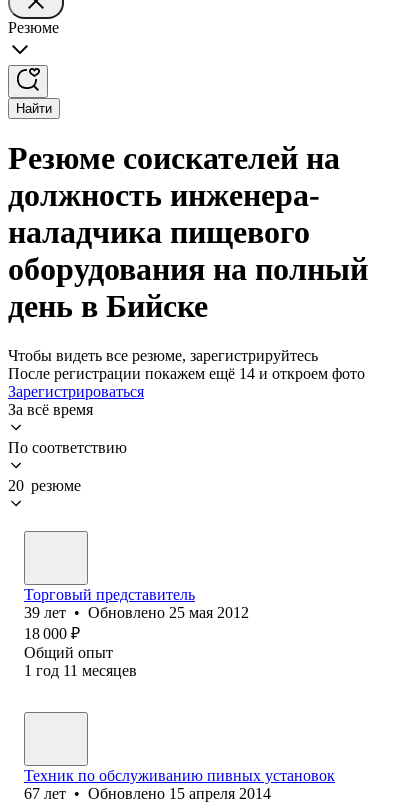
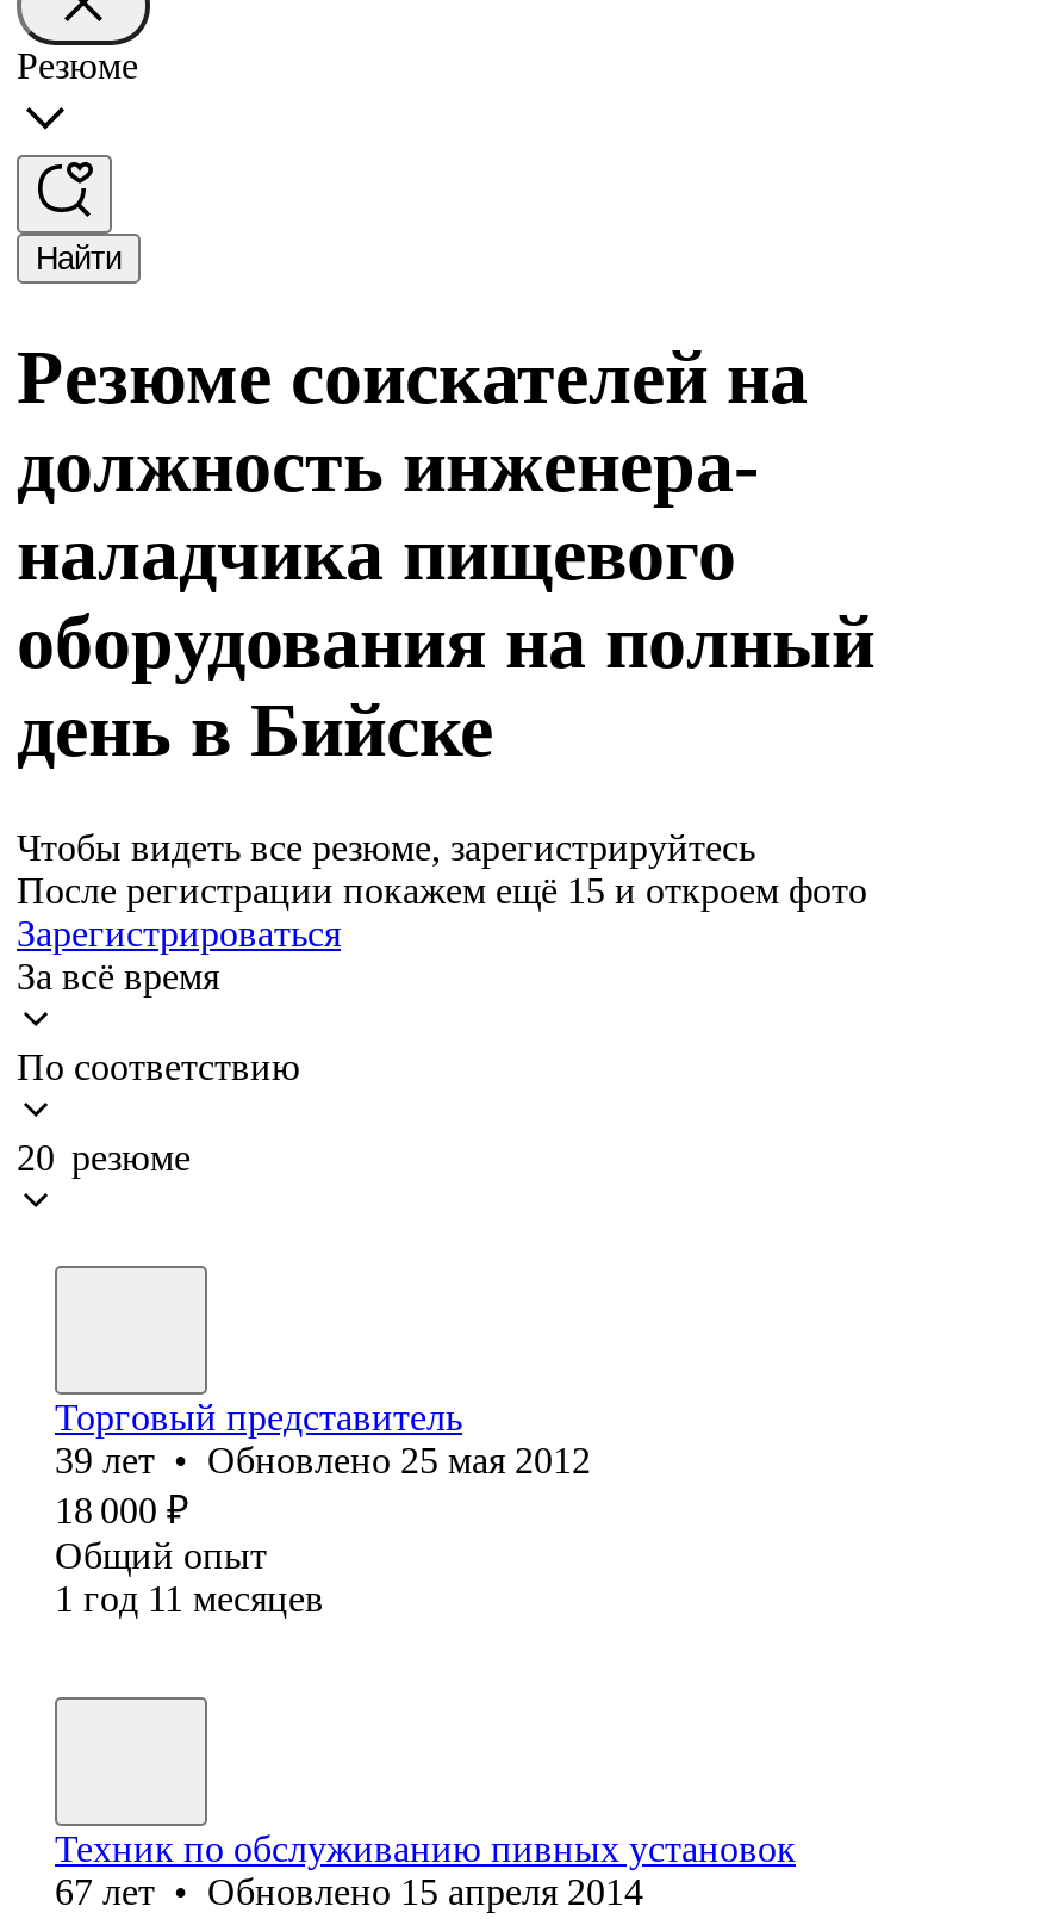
- После регистрации покажем ещё 14 и откроем фото
+ После регистрации покажем ещё 15 и откроем фото
